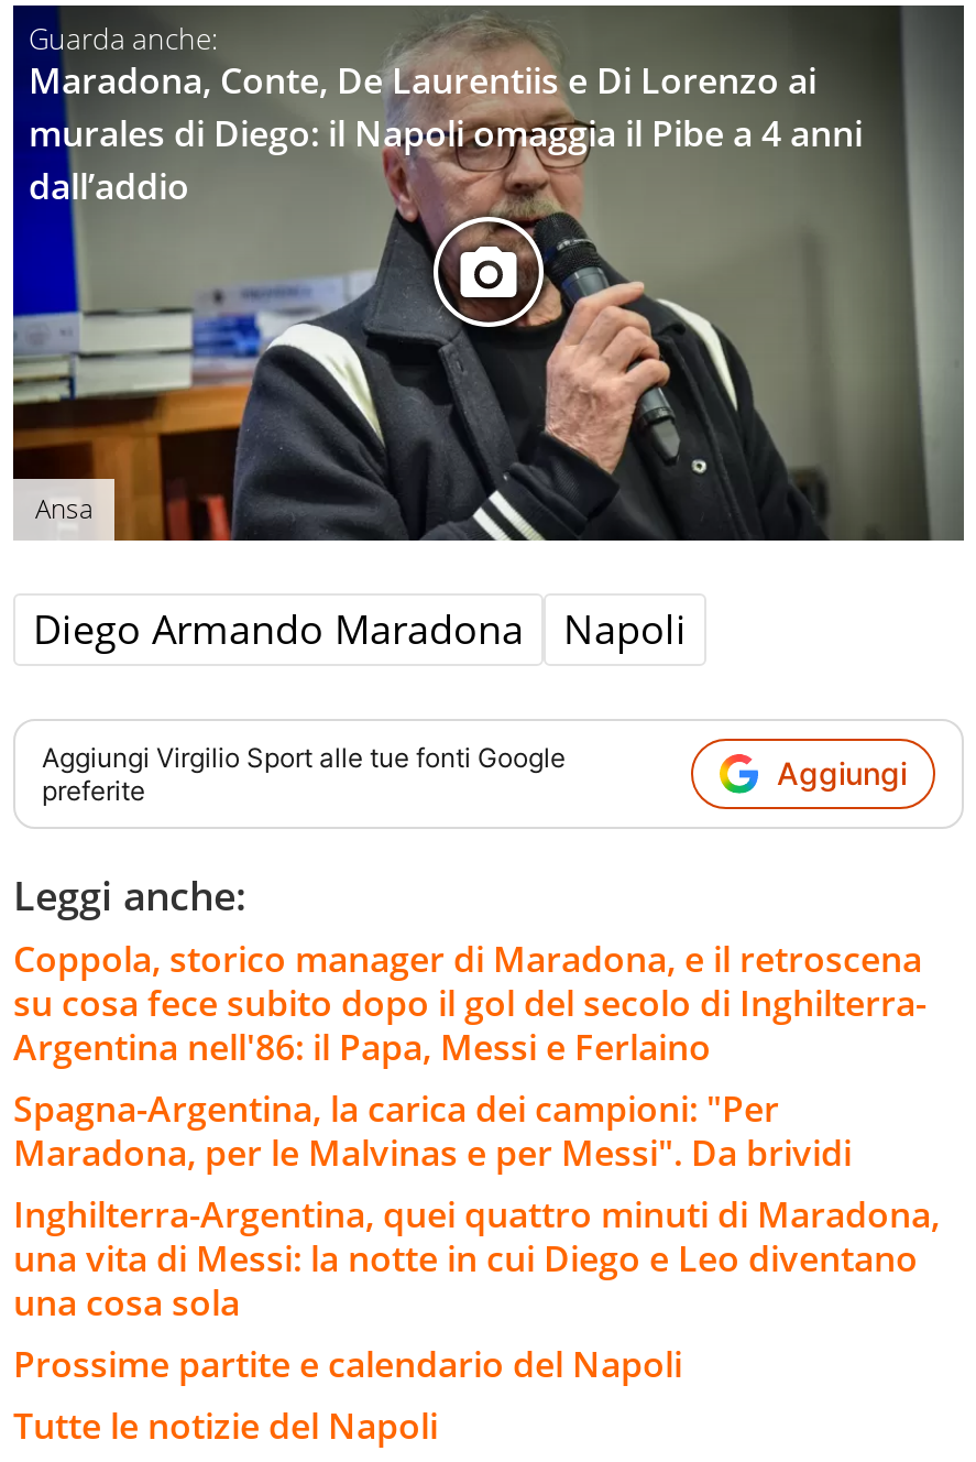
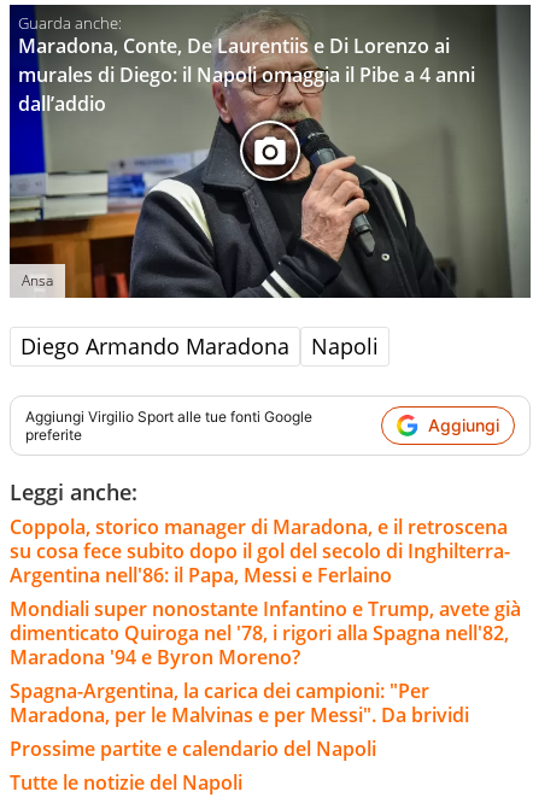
+ Mondiali super nonostante Infantino e Trump, avete già
+ dimenticato Quiroga nel '78, i rigori alla Spagna nell'82,
+ Maradona '94 e Byron Moreno?

moved down: Spagna-Argentina, la carica dei campioni: "Per | Maradona, per le Malvinas e per Messi". Da brividi

- Inghilterra-Argentina, quei quattro minuti di Maradona,
- una vita di Messi: la notte in cui Diego e Leo diventano
- una cosa sola
